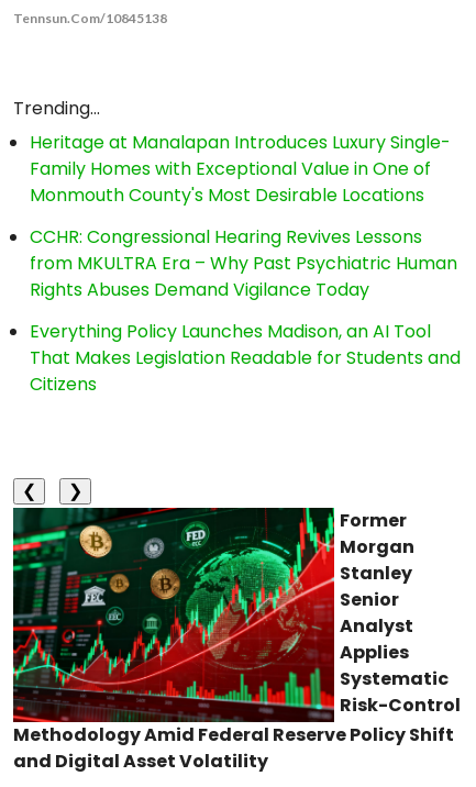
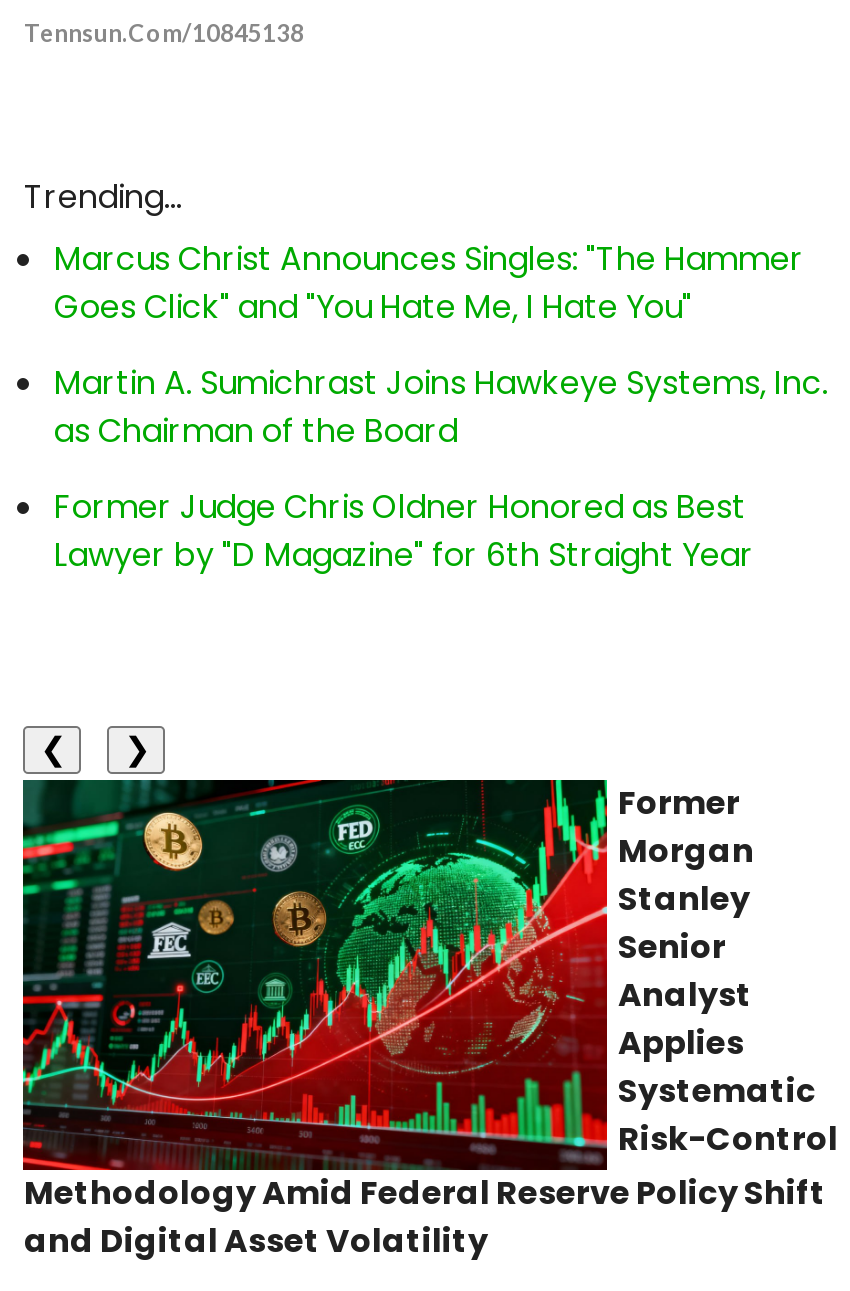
- Heritage at Manalapan Introduces Luxury Single-
- Family Homes with Exceptional Value in One of
- Monmouth County's Most Desirable Locations
+ Marcus Christ Announces Singles: "The Hammer
+ Goes Click" and "You Hate Me, I Hate You"

- CCHR: Congressional Hearing Revives Lessons
- from MKULTRA Era – Why Past Psychiatric Human
- Rights Abuses Demand Vigilance Today
+ Martin A. Sumichrast Joins Hawkeye Systems, Inc.
+ as Chairman of the Board

- Everything Policy Launches Madison, an AI Tool
- That Makes Legislation Readable for Students and
- Citizens
+ Former Judge Chris Oldner Honored as Best
+ Lawyer by "D Magazine" for 6th Straight Year
